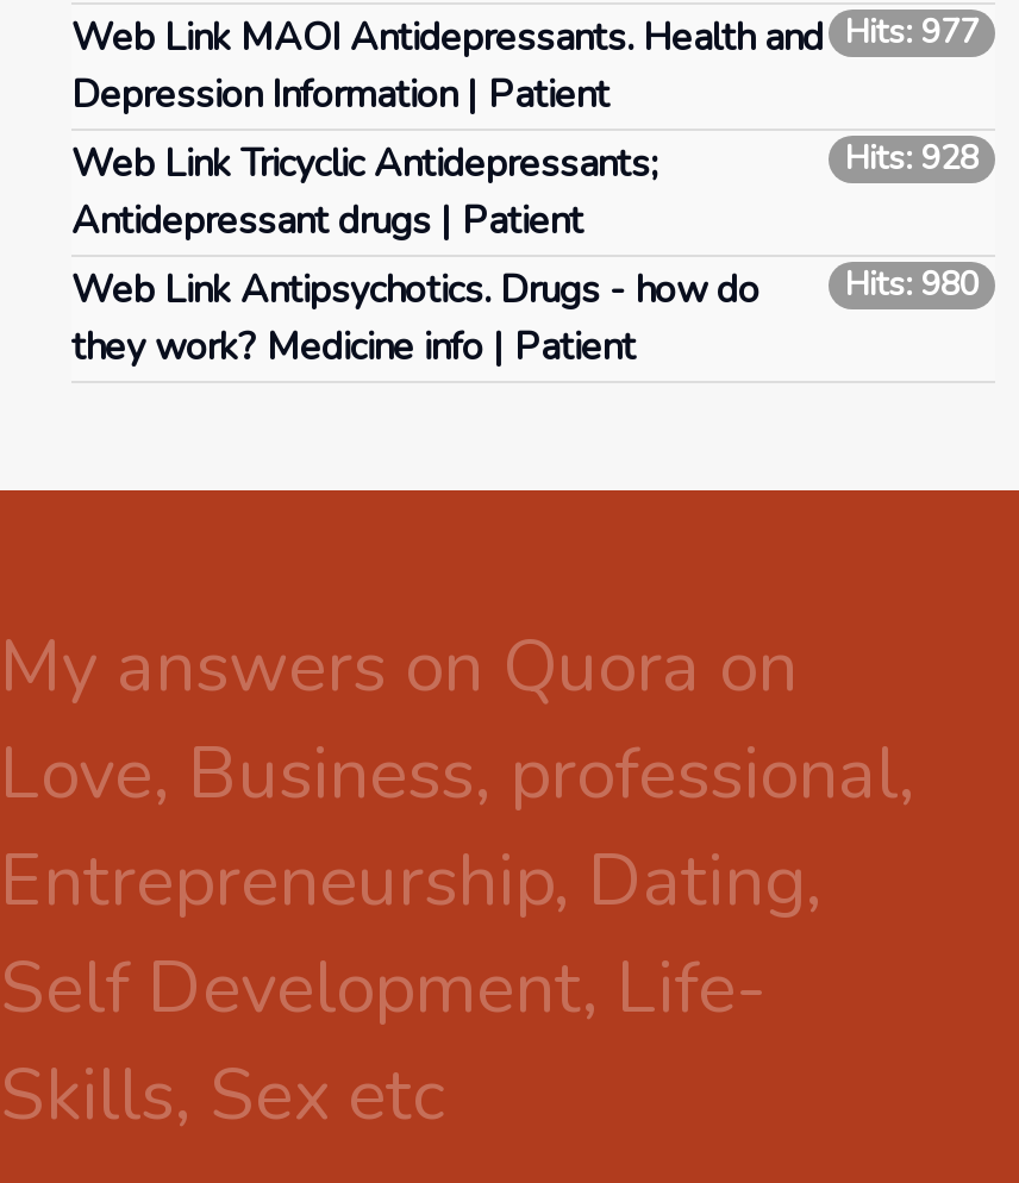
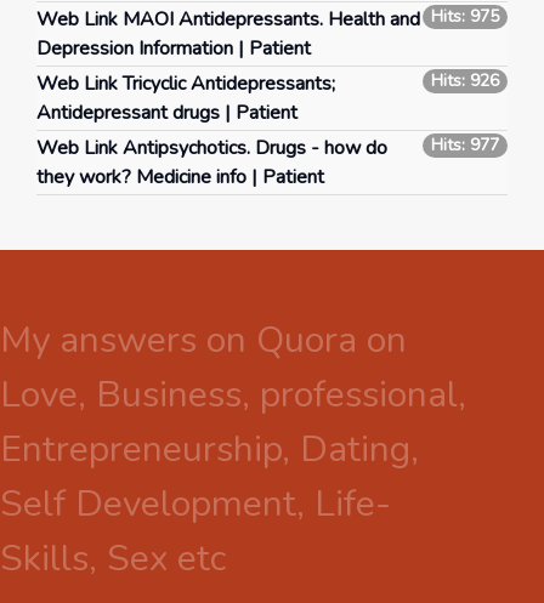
- Web Link MAOI Antidepressants. Health and Hits: 977
+ Web Link MAOI Antidepressants. Health and Hits: 975

- Hits: 928
+ Hits: 926

- Web Link Antipsychotics. Drugs - how do Hits: 980
+ Web Link Antipsychotics. Drugs - how do Hits: 977
